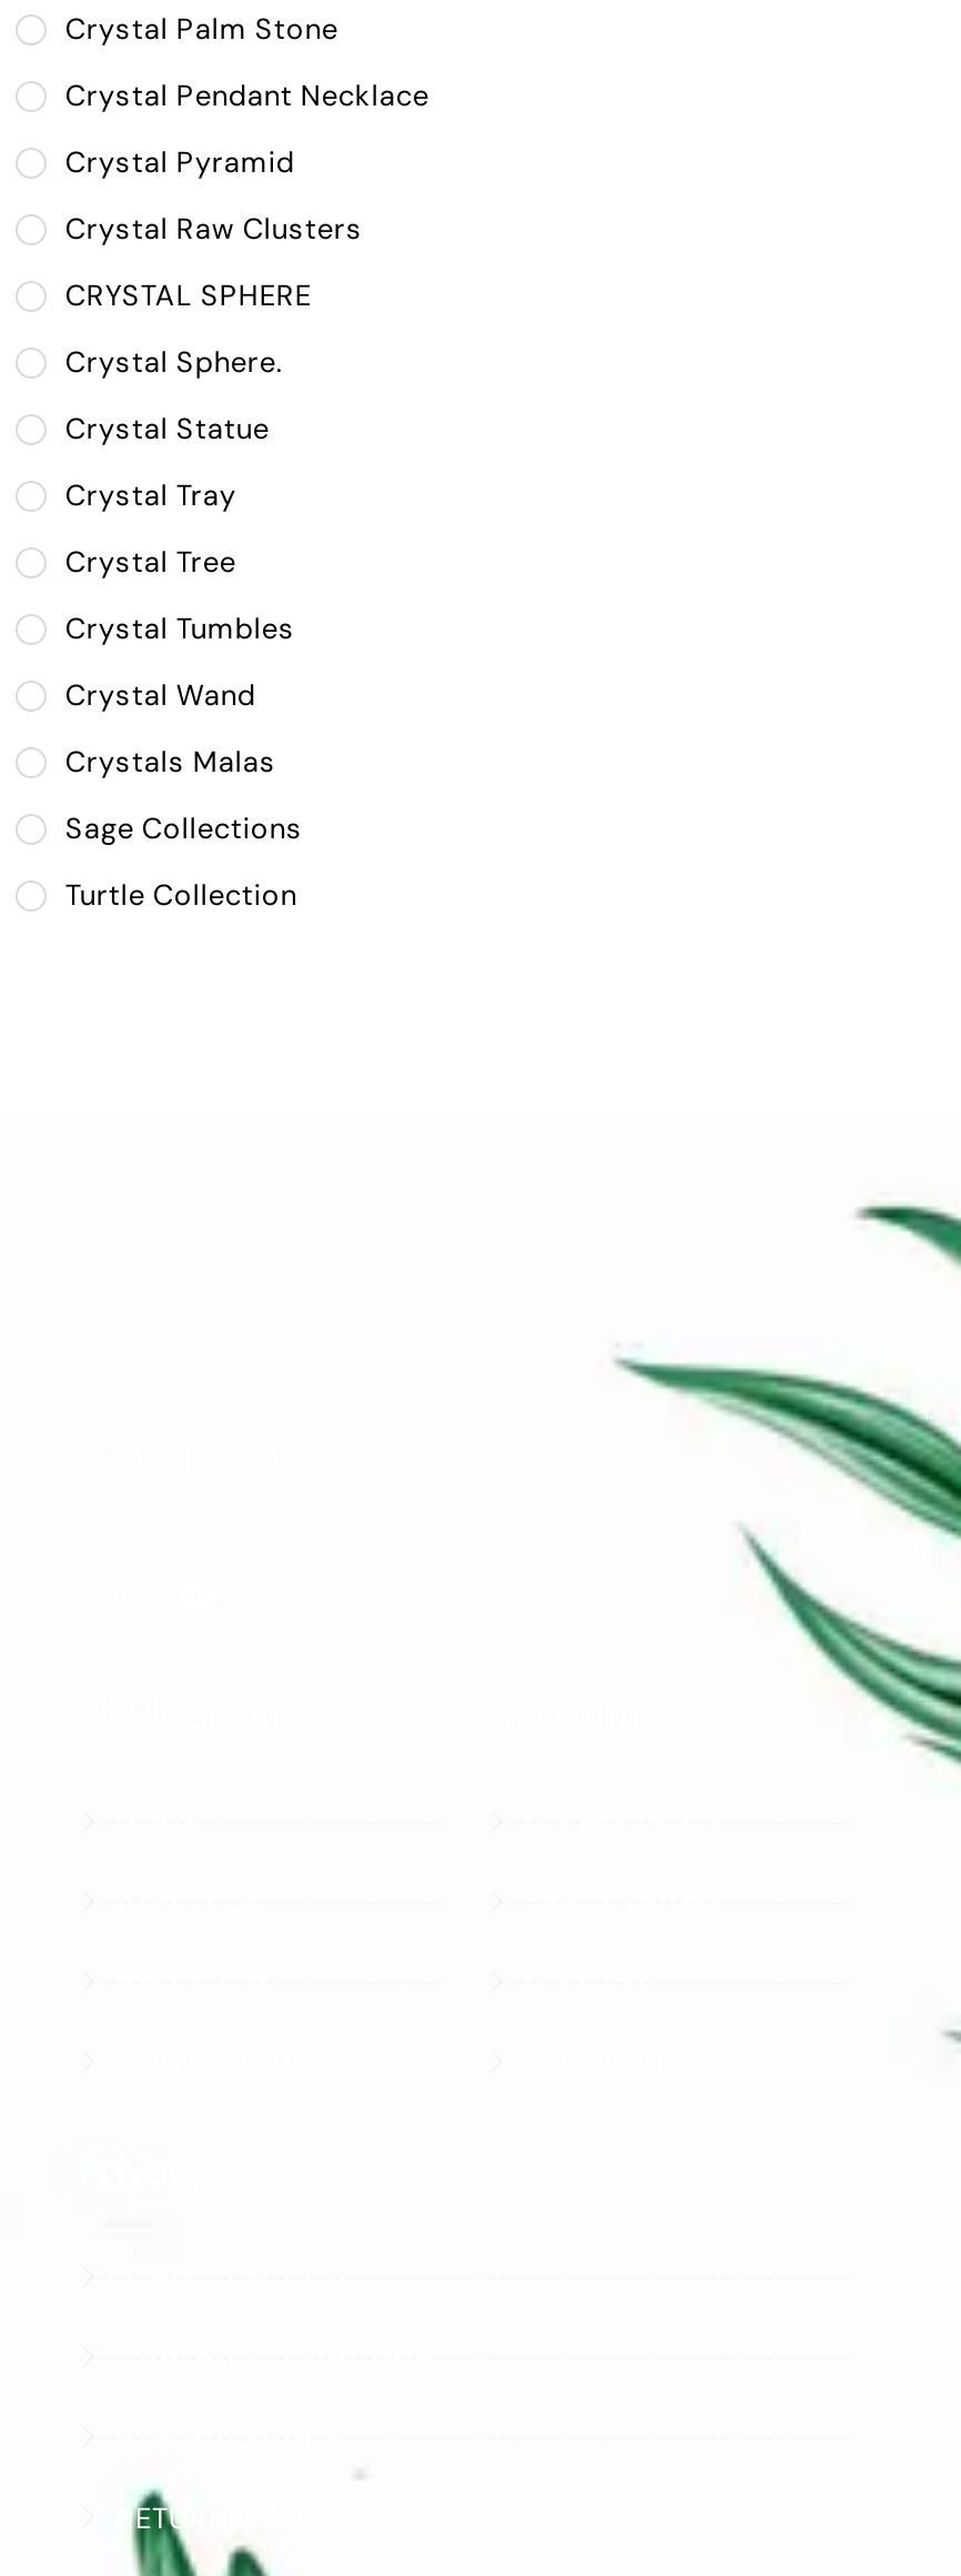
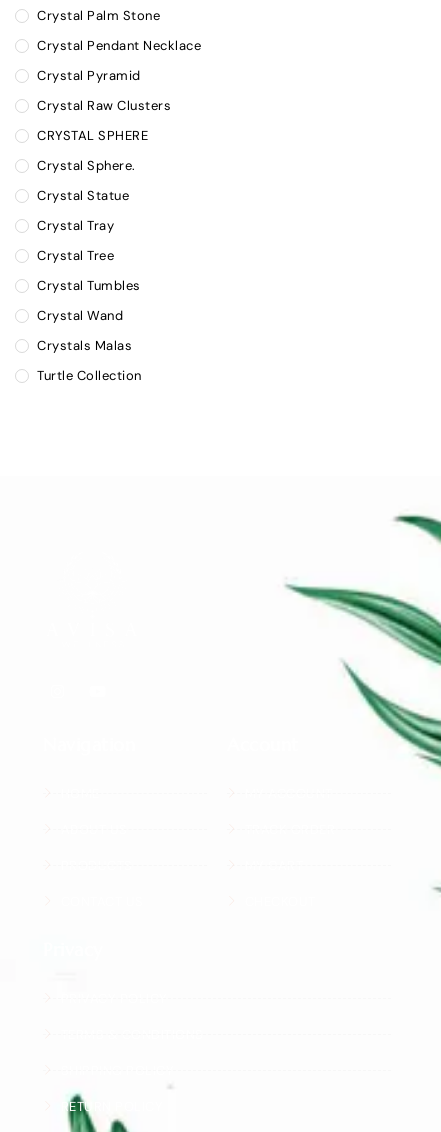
- Sage Collections
